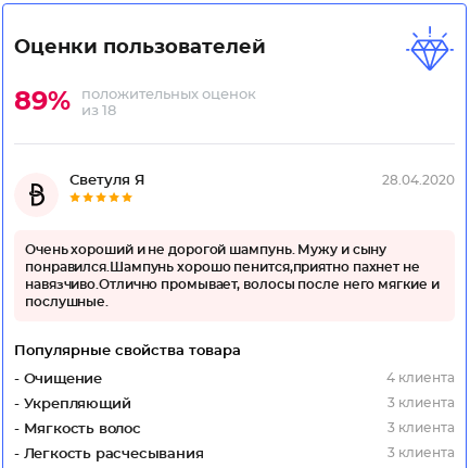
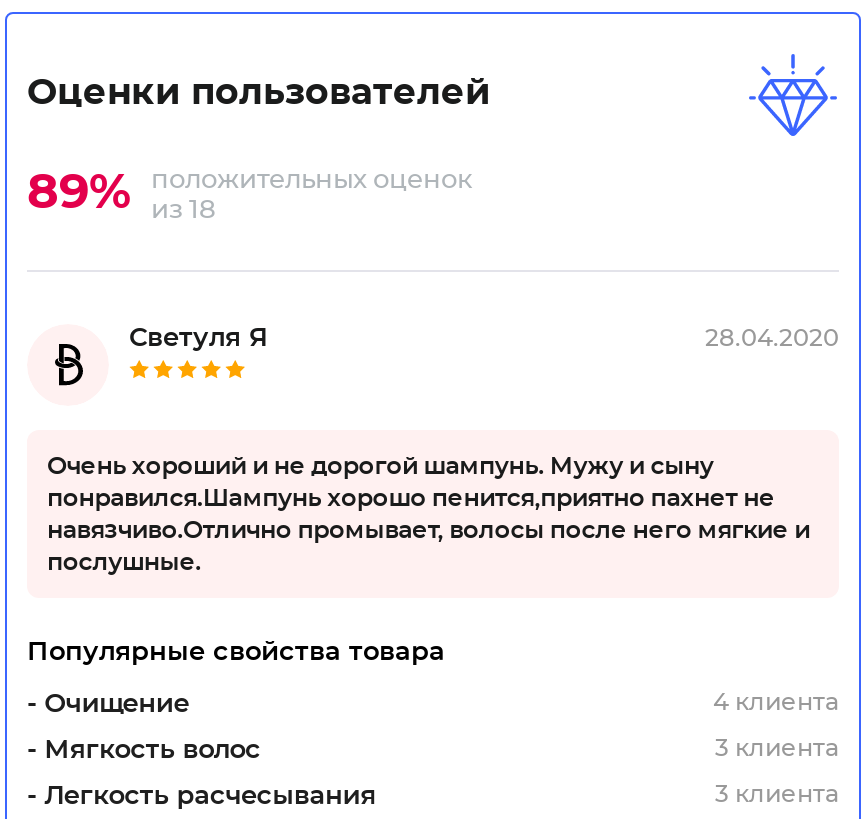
- - Укрепляющий
- 3 клиента
